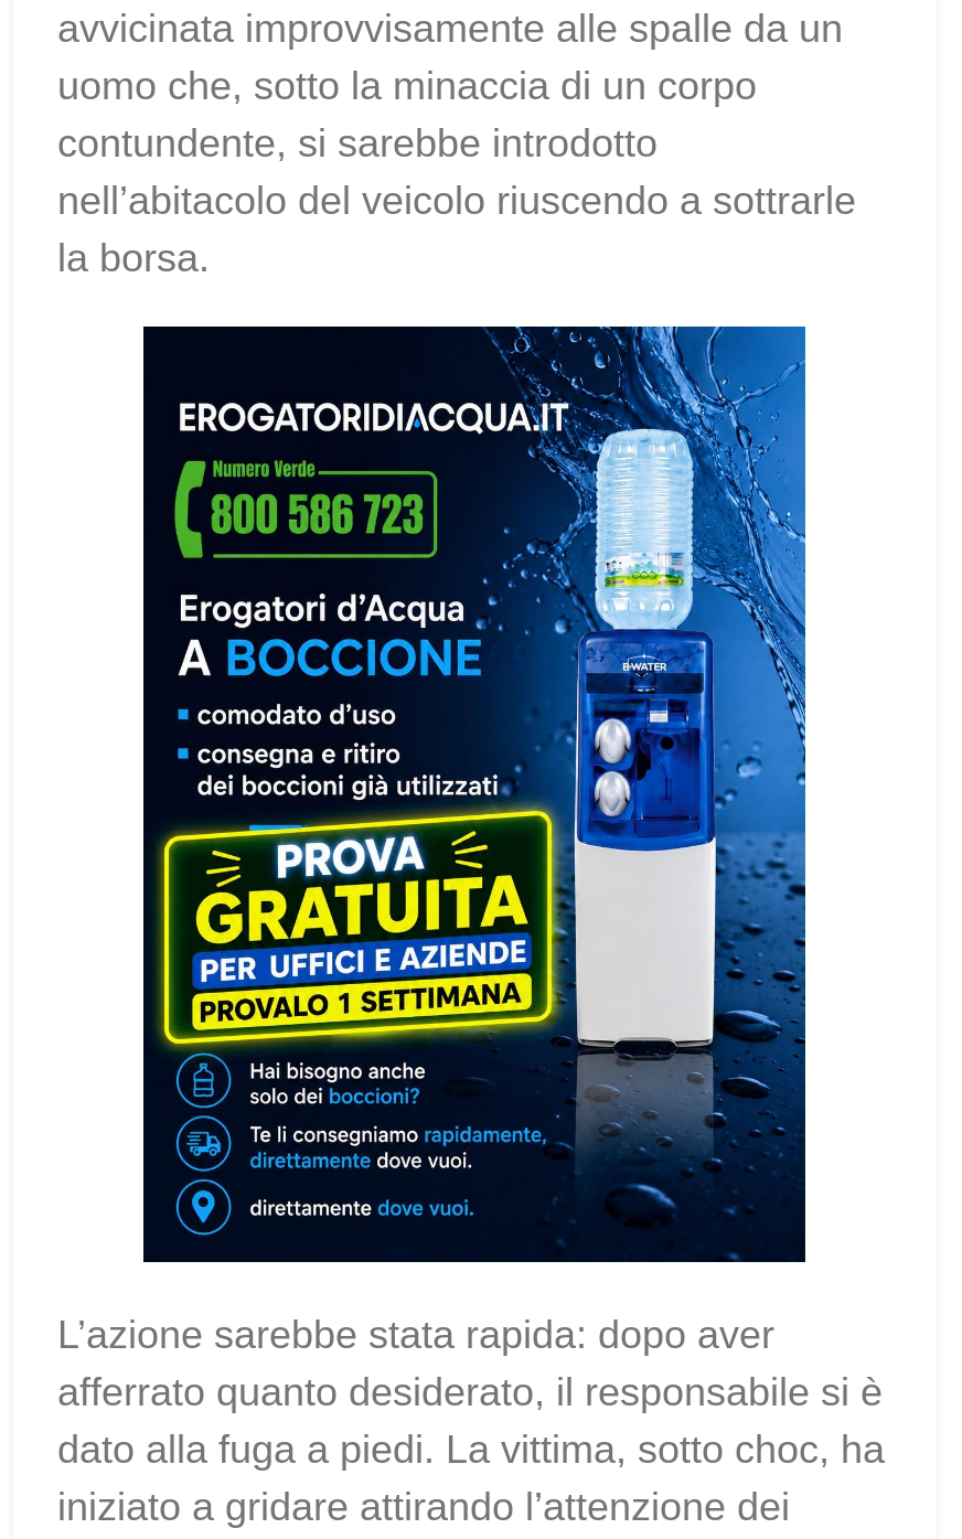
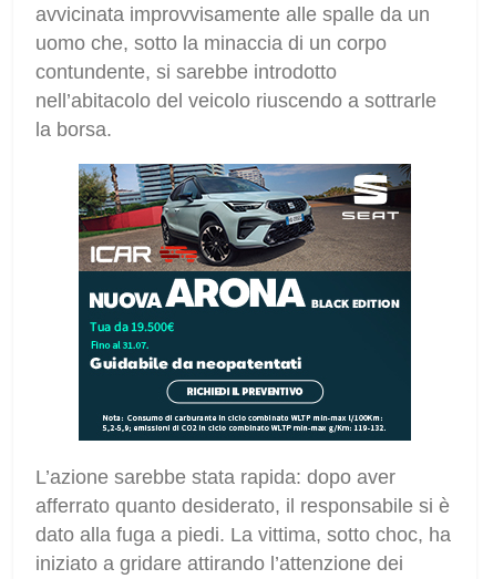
- [image]
+ [image]
